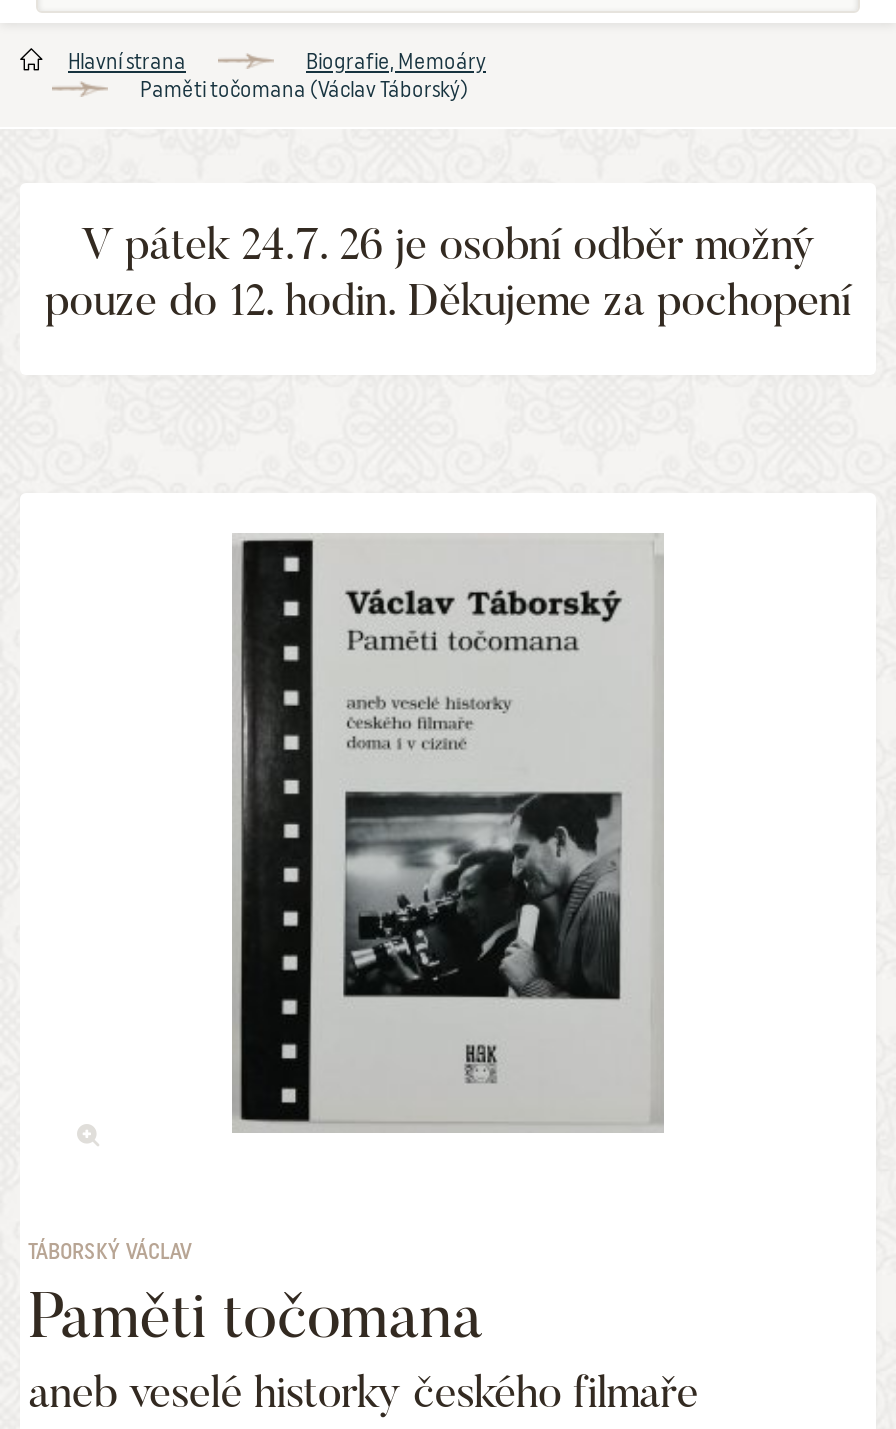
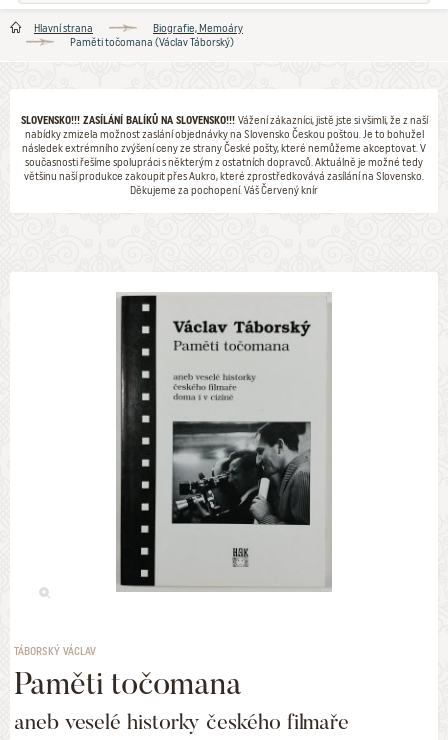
- V pátek 24.7. 26 je osobní odběr možný
- pouze do 12. hodin. Děkujeme za pochopení
+ SLOVENSKO!!! ZASÍLÁNÍ BALÍKŮ NA SLOVENSKO!!! Vážení zákazníci, jistě jste si všimli, že z naší
+ nabídky zmizela možnost zaslání objednávky na Slovensko Českou poštou. Je to bohužel
+ následek extrémního zvýšení ceny ze strany České pošty, které nemůžeme akceptovat. V
+ současnosti řešíme spolupráci s některým z ostatních dopravců. Aktuálně je možné tedy
+ většinu naší produkce zakoupit přes Aukro, které zprostředkovává zasílání na Slovensko.
+ Děkujeme za pochopení. Váš Červený knír
